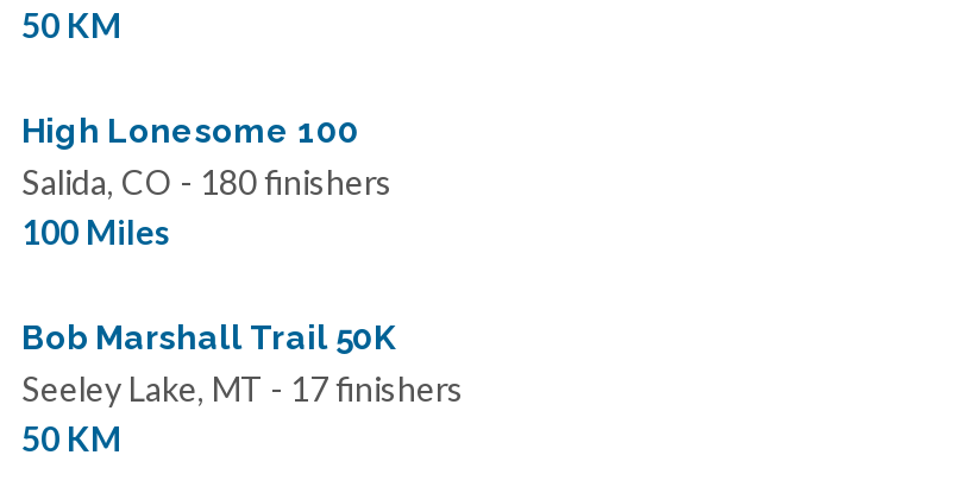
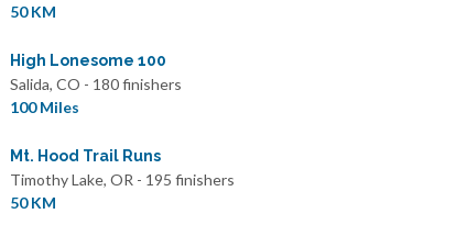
- Bob Marshall Trail 50K
+ Mt. Hood Trail Runs

- Seeley Lake, MT - 17 finishers
+ Timothy Lake, OR - 195 finishers
